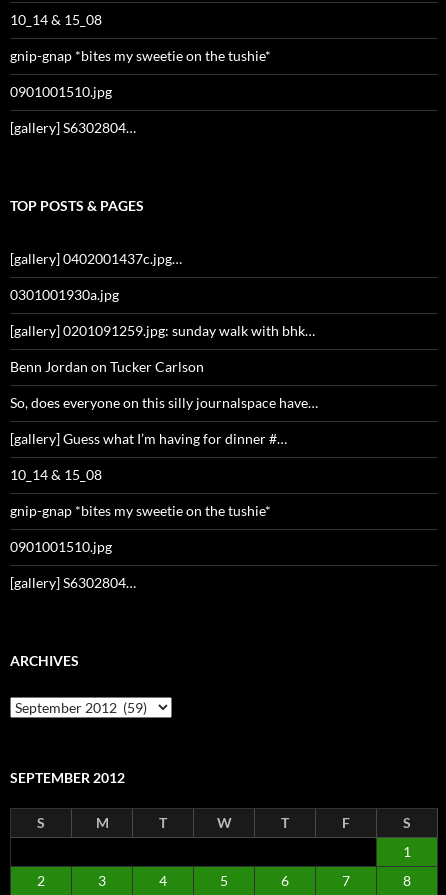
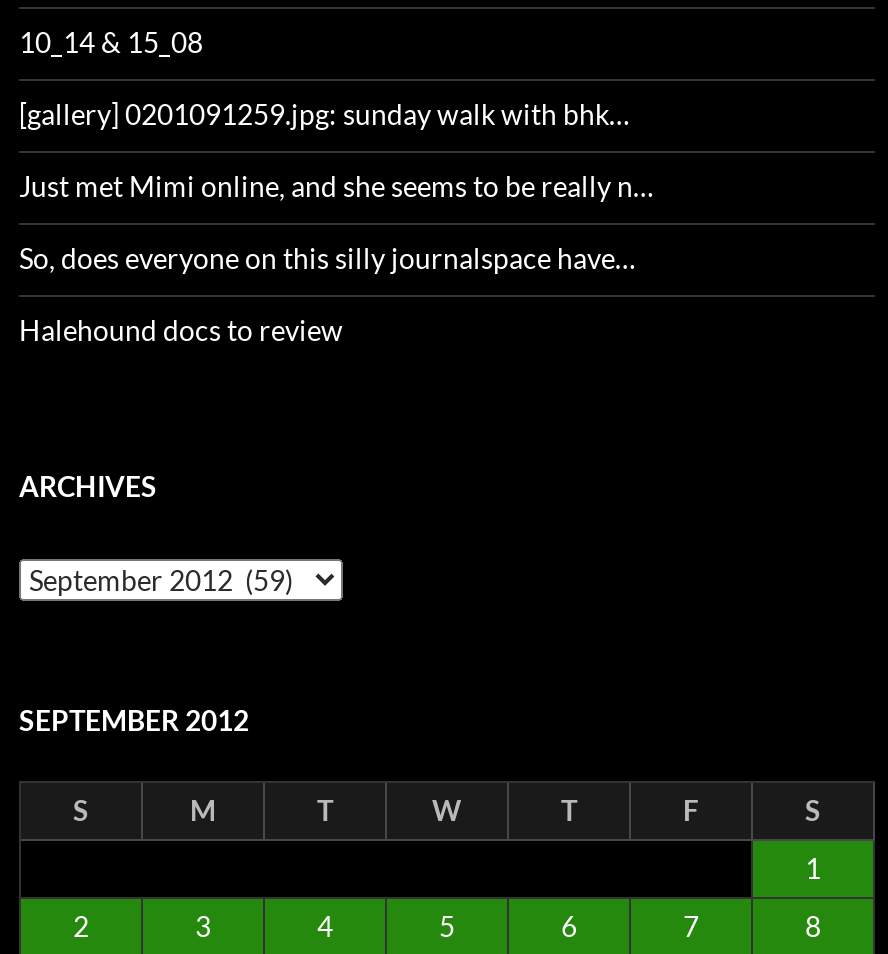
- gnip-gnap *bites my sweetie on the tushie*
- 0901001510.jpg
- [gallery] S6302804…

- TOP POSTS & PAGES
- [gallery] 0402001437c.jpg…
- 0301001930a.jpg

- Benn Jordan on Tucker Carlson
+ Just met Mimi online, and she seems to be really n…

- [gallery] Guess what I’m having for dinner #…
- 10_14 & 15_08
- gnip-gnap *bites my sweetie on the tushie*
- 0901001510.jpg
- [gallery] S6302804…
+ Halehound docs to review
